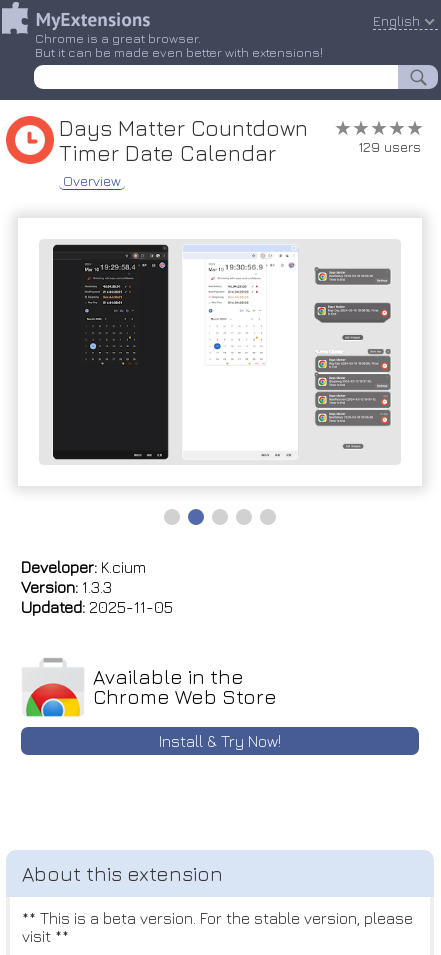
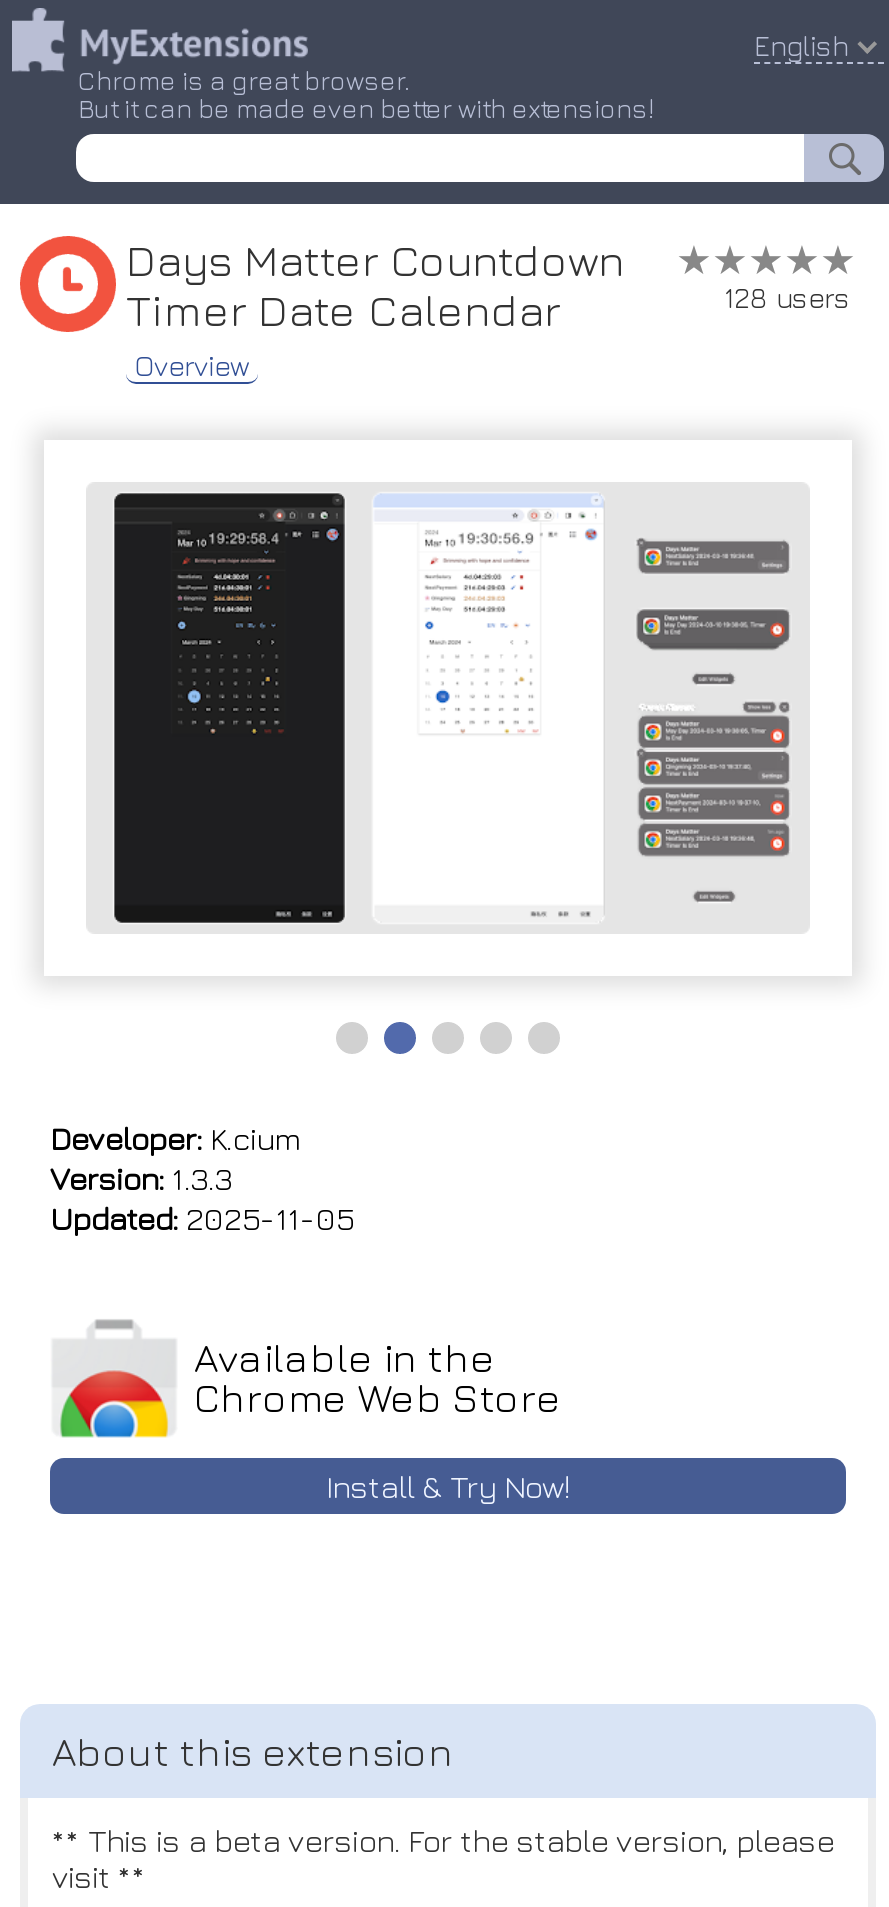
- 129 users
+ 128 users
